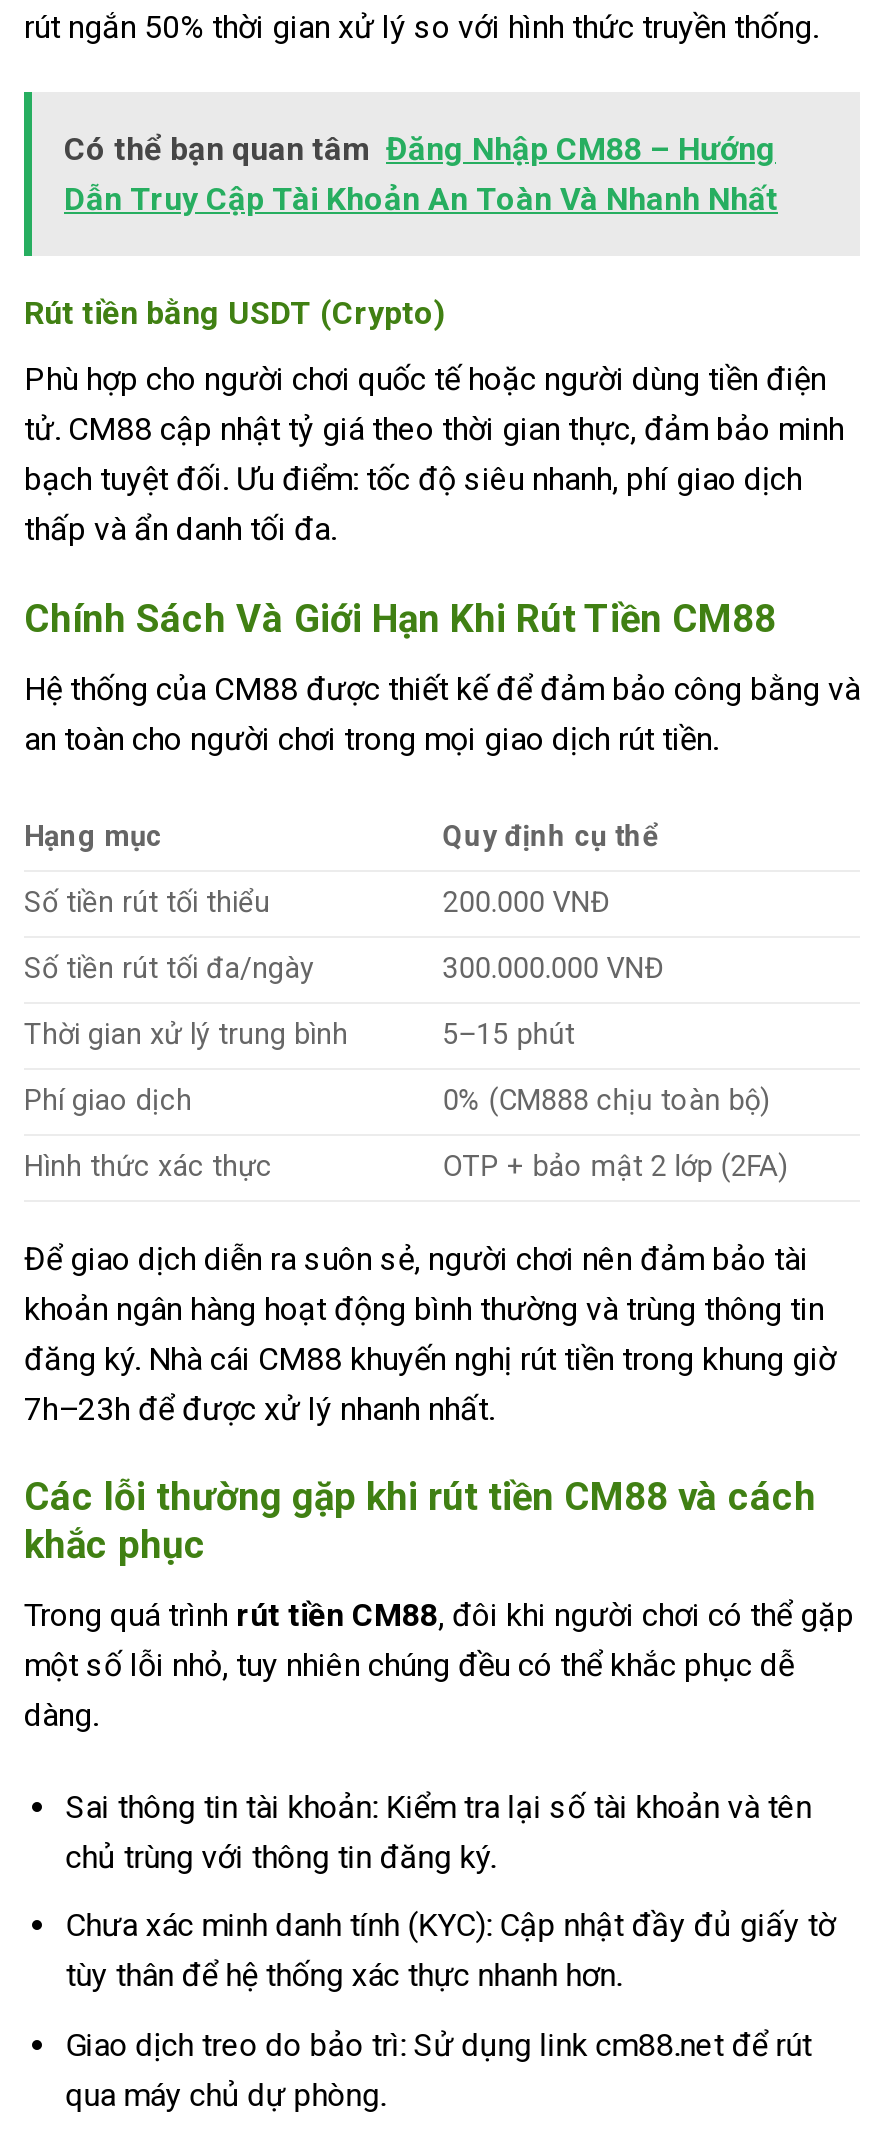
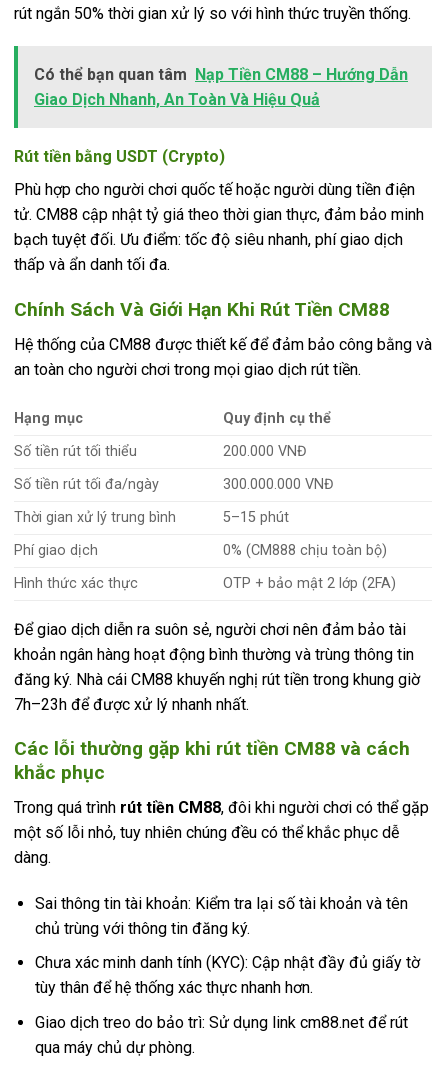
- Có thể bạn quan tâm Đăng Nhập CM88 – Hướng
- Dẫn Truy Cập Tài Khoản An Toàn Và Nhanh Nhất
+ Có thể bạn quan tâm Nạp Tiền CM88 – Hướng Dẫn
+ Giao Dịch Nhanh, An Toàn Và Hiệu Quả
